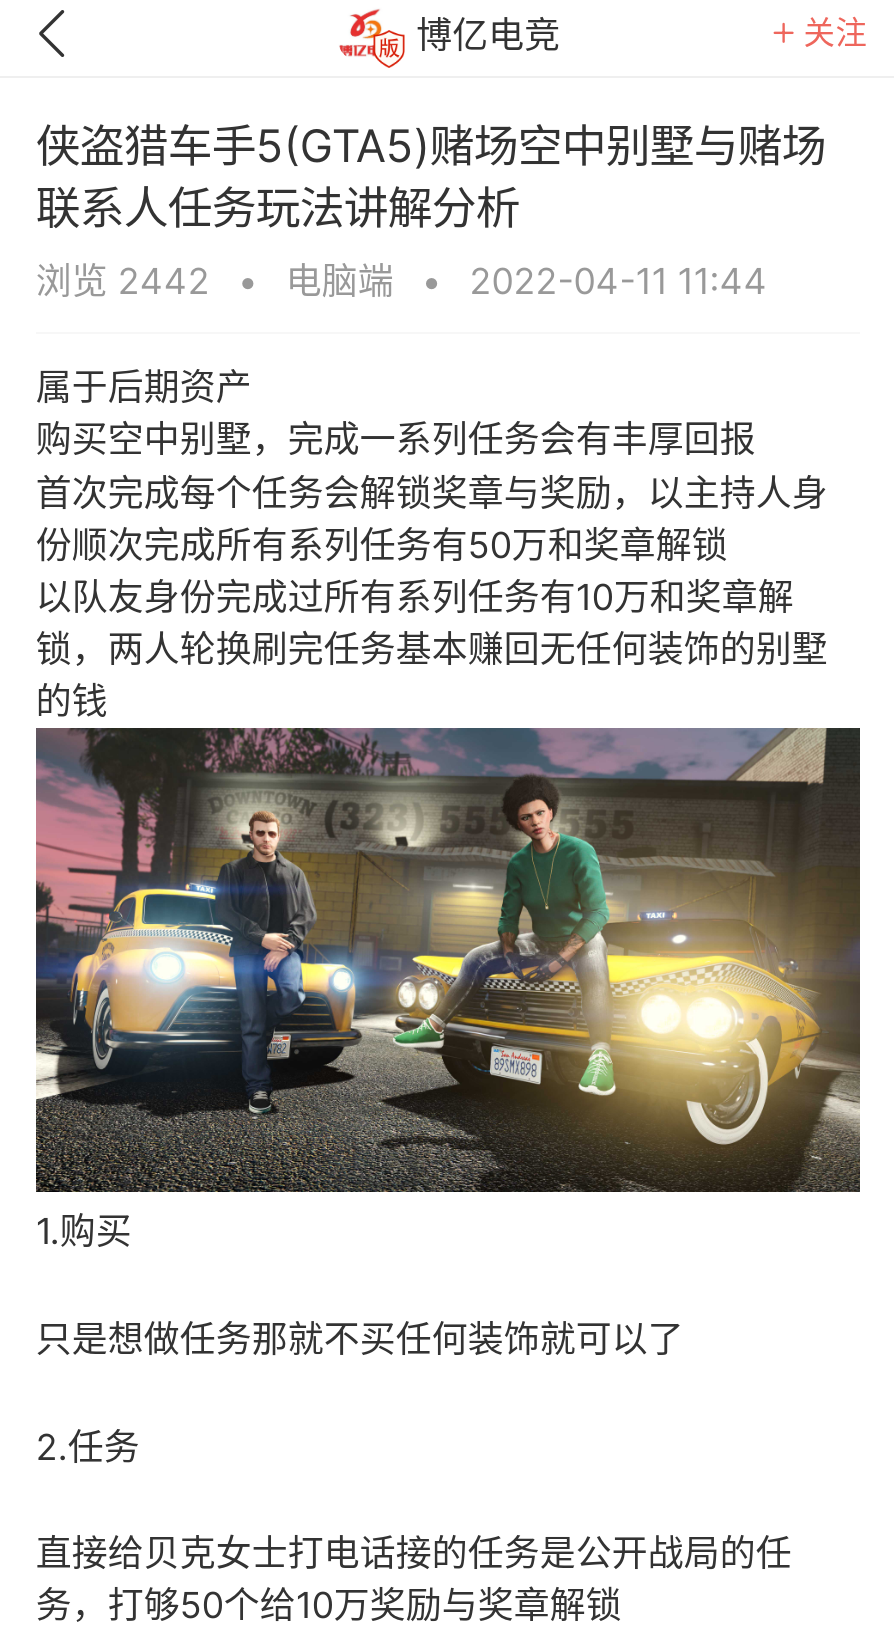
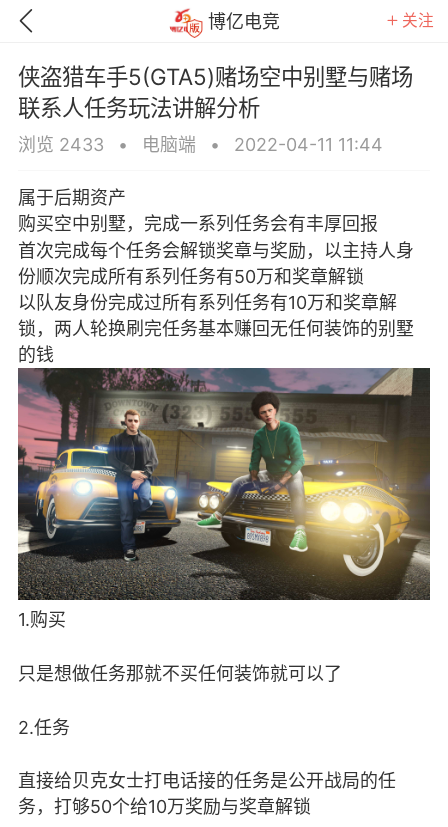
- 浏览 2442
+ 浏览 2433
